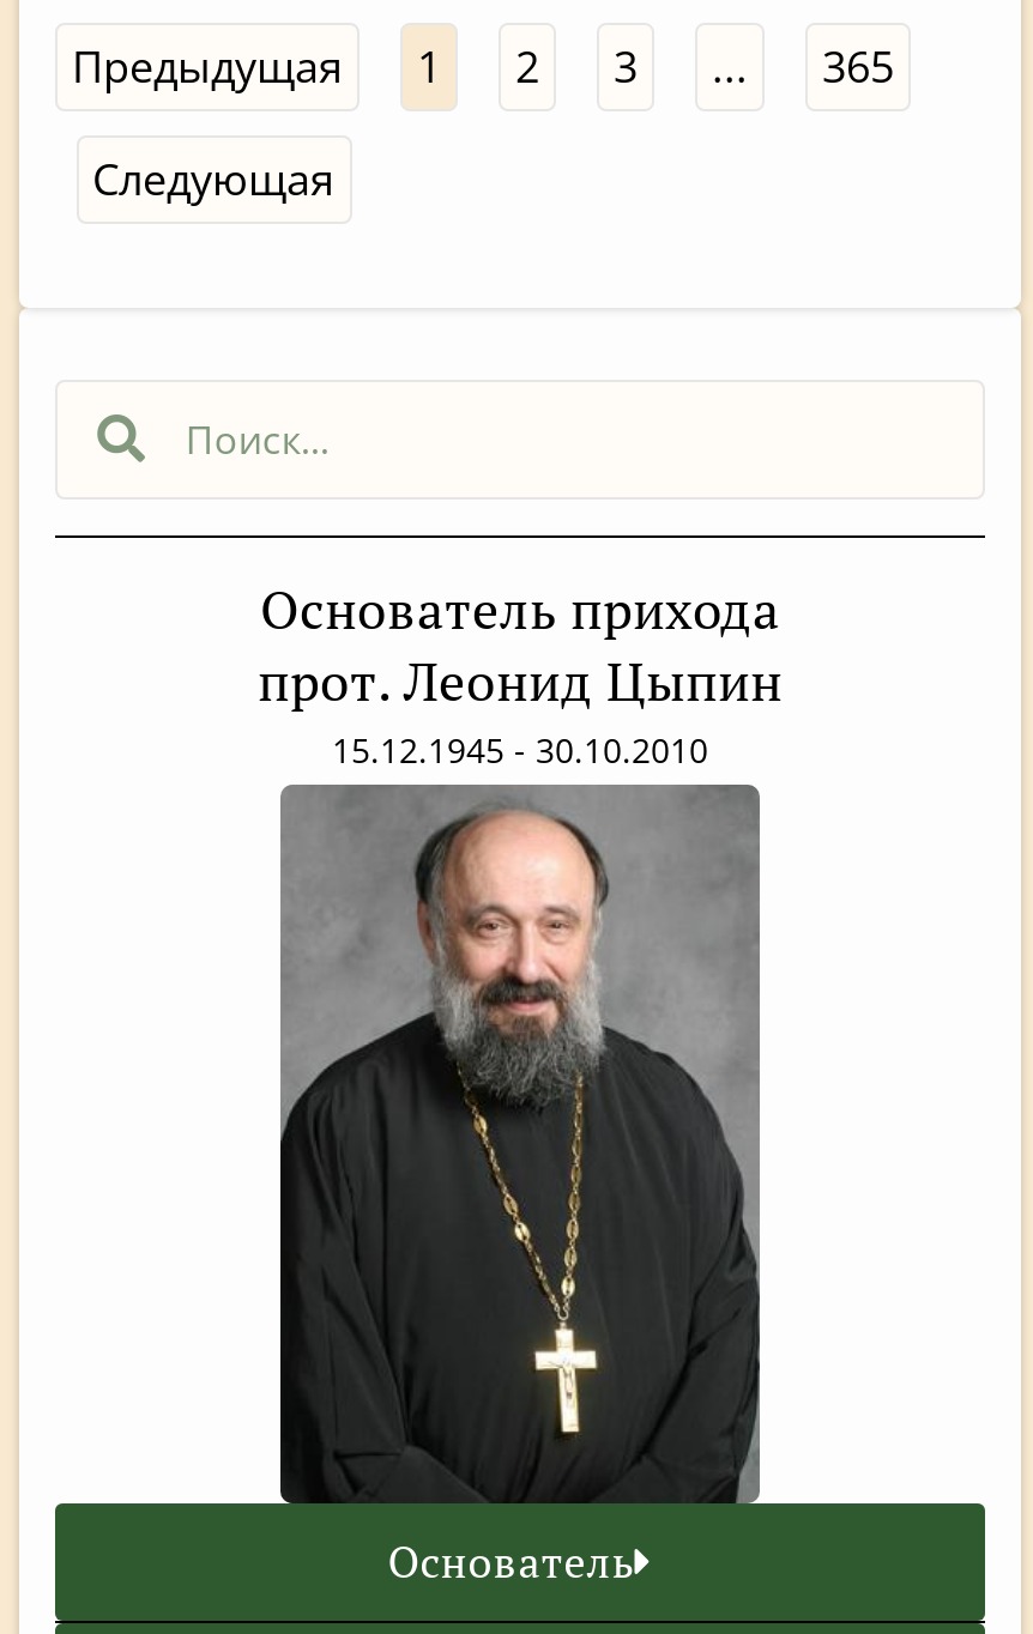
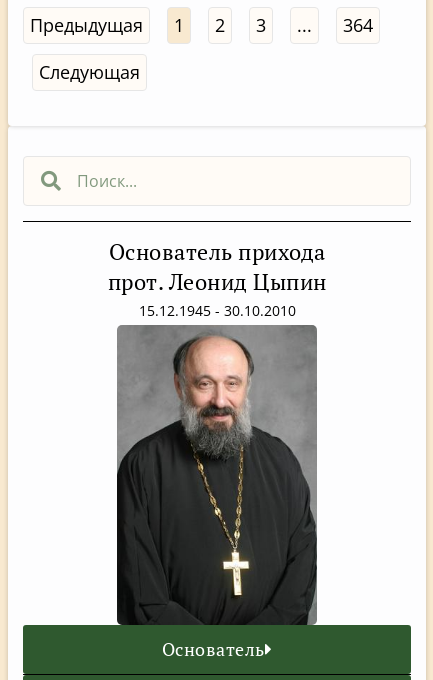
- 365
+ 364
